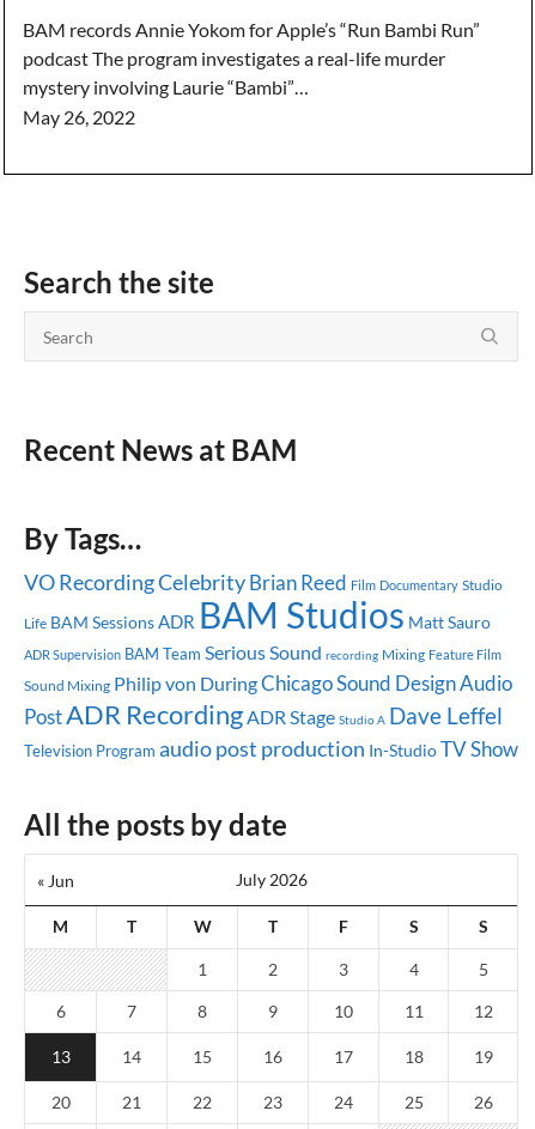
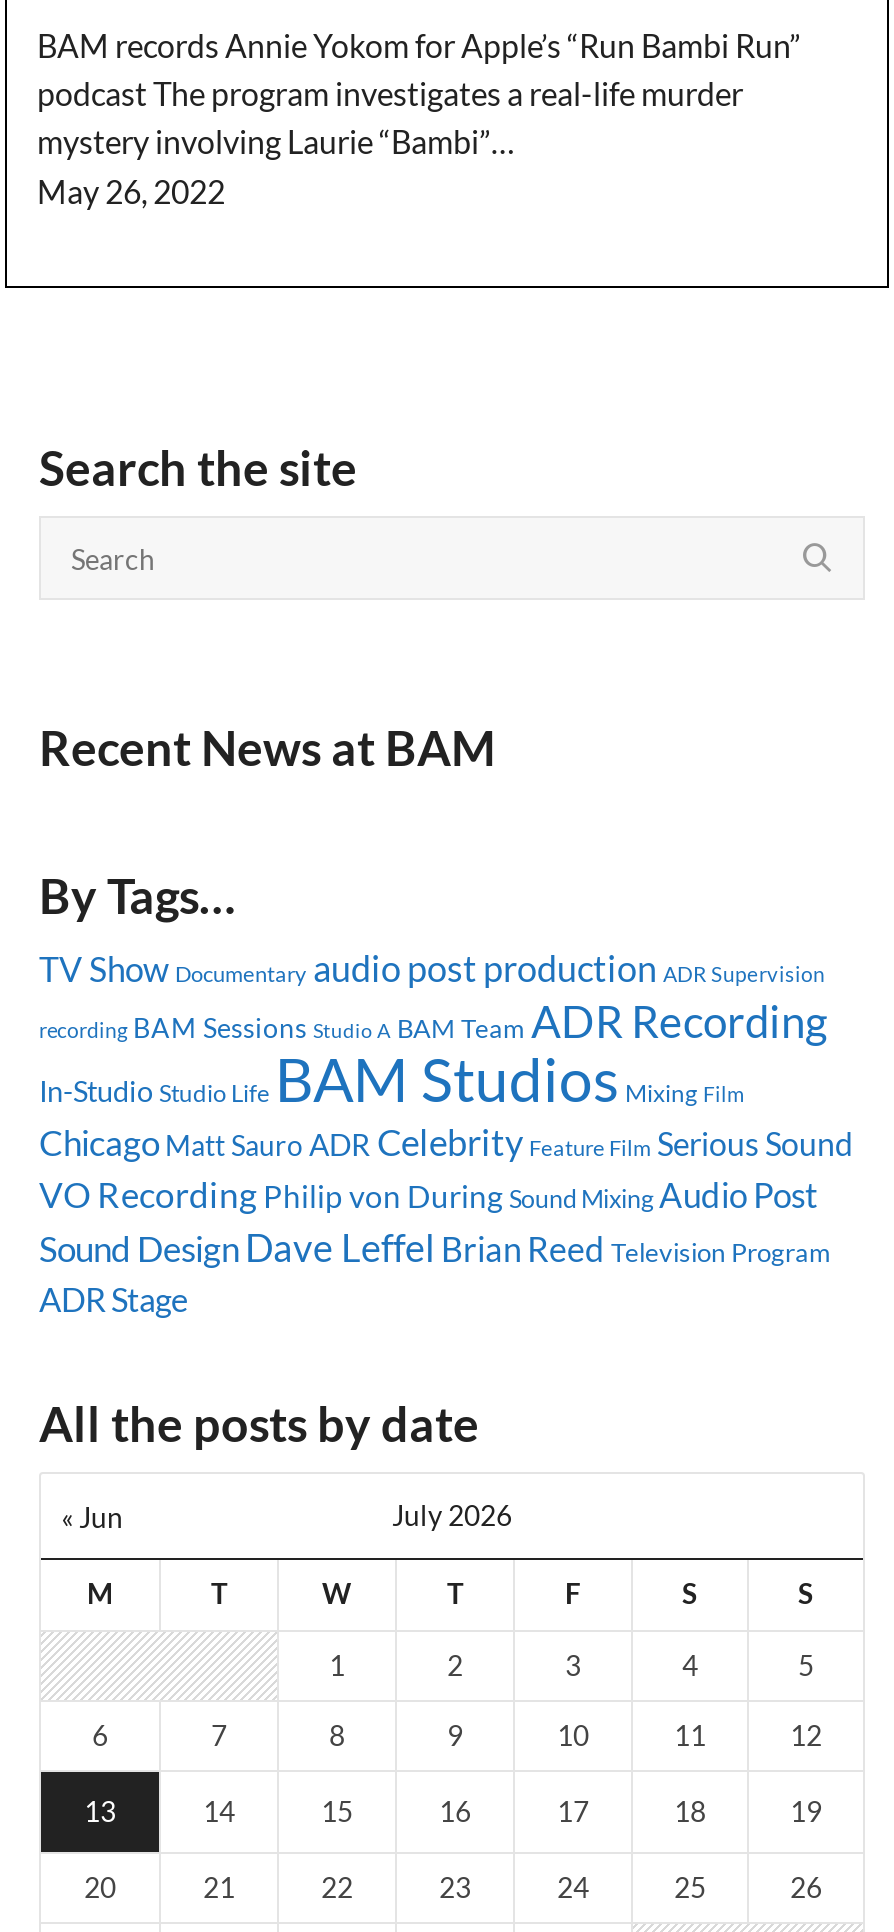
- VO Recording Celebrity Brian Reed Film Documentary Studio
- Life BAM Sessions ADR BAM Studios Matt Sauro
- ADR Supervision BAM Team Serious Sound recording Mixing Feature Film
- Sound Mixing Philip von During Chicago Sound Design Audio
- Post ADR Recording ADR Stage Studio A Dave Leffel
- Television Program audio post production In-Studio TV Show
+ TV Show Documentary audio post production ADR Supervision
+ recording BAM Sessions Studio A BAM Team ADR Recording
+ In-Studio Studio Life BAM Studios Mixing Film
+ Chicago Matt Sauro ADR Celebrity Feature Film Serious Sound
+ VO Recording Philip von During Sound Mixing Audio Post
+ Sound Design Dave Leffel Brian Reed Television Program
+ ADR Stage
